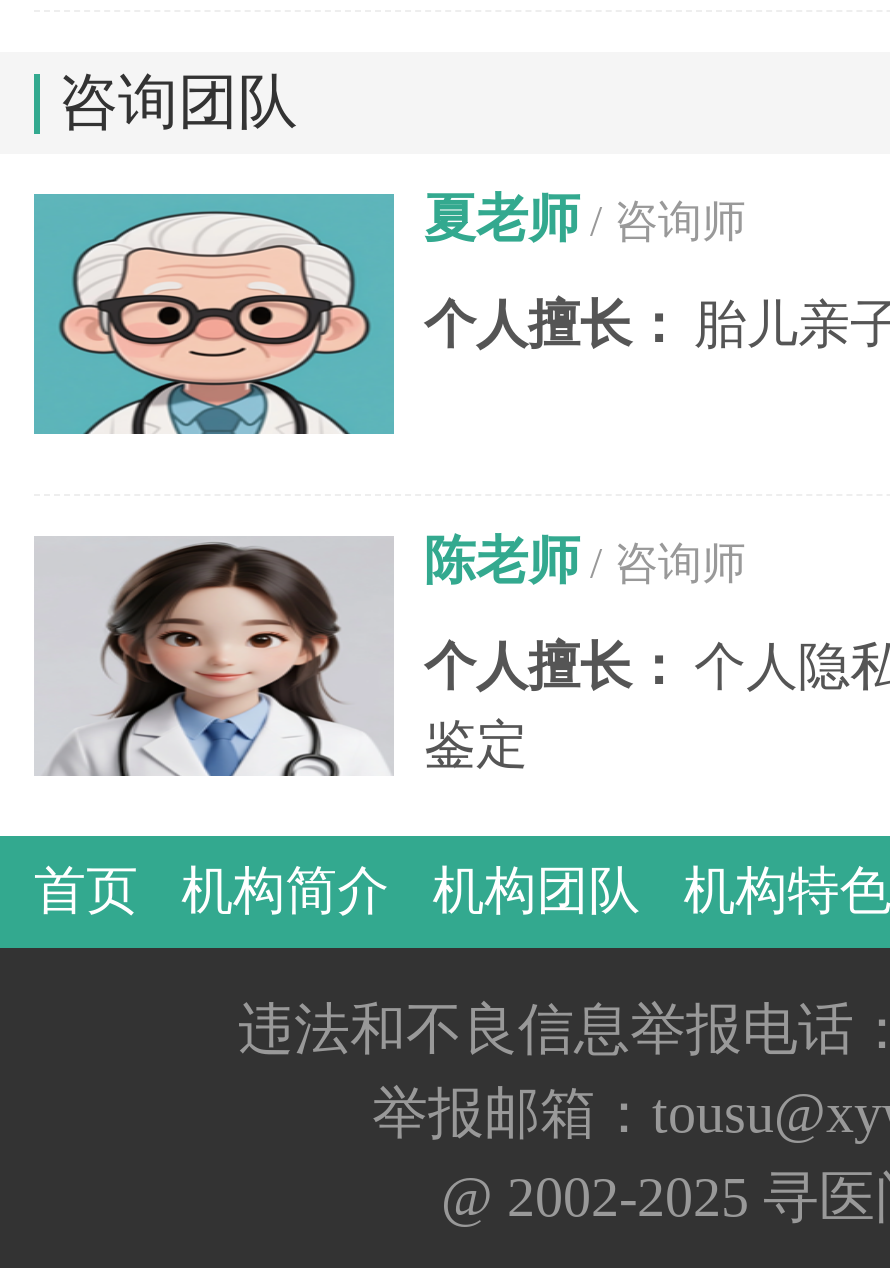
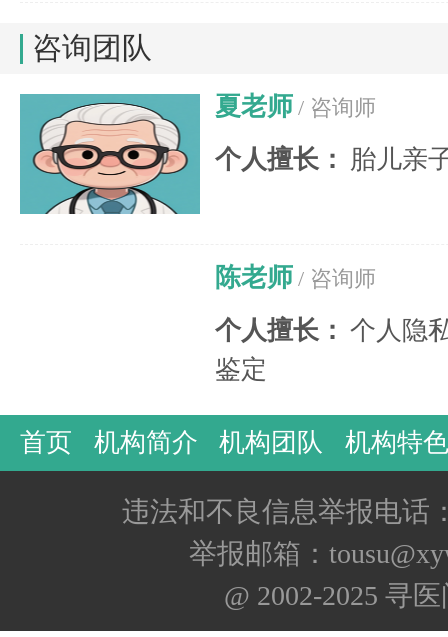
- [image]
